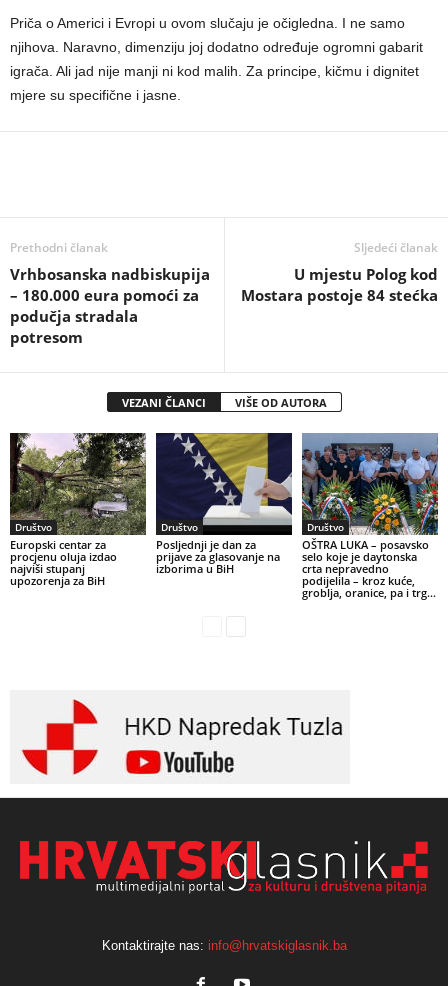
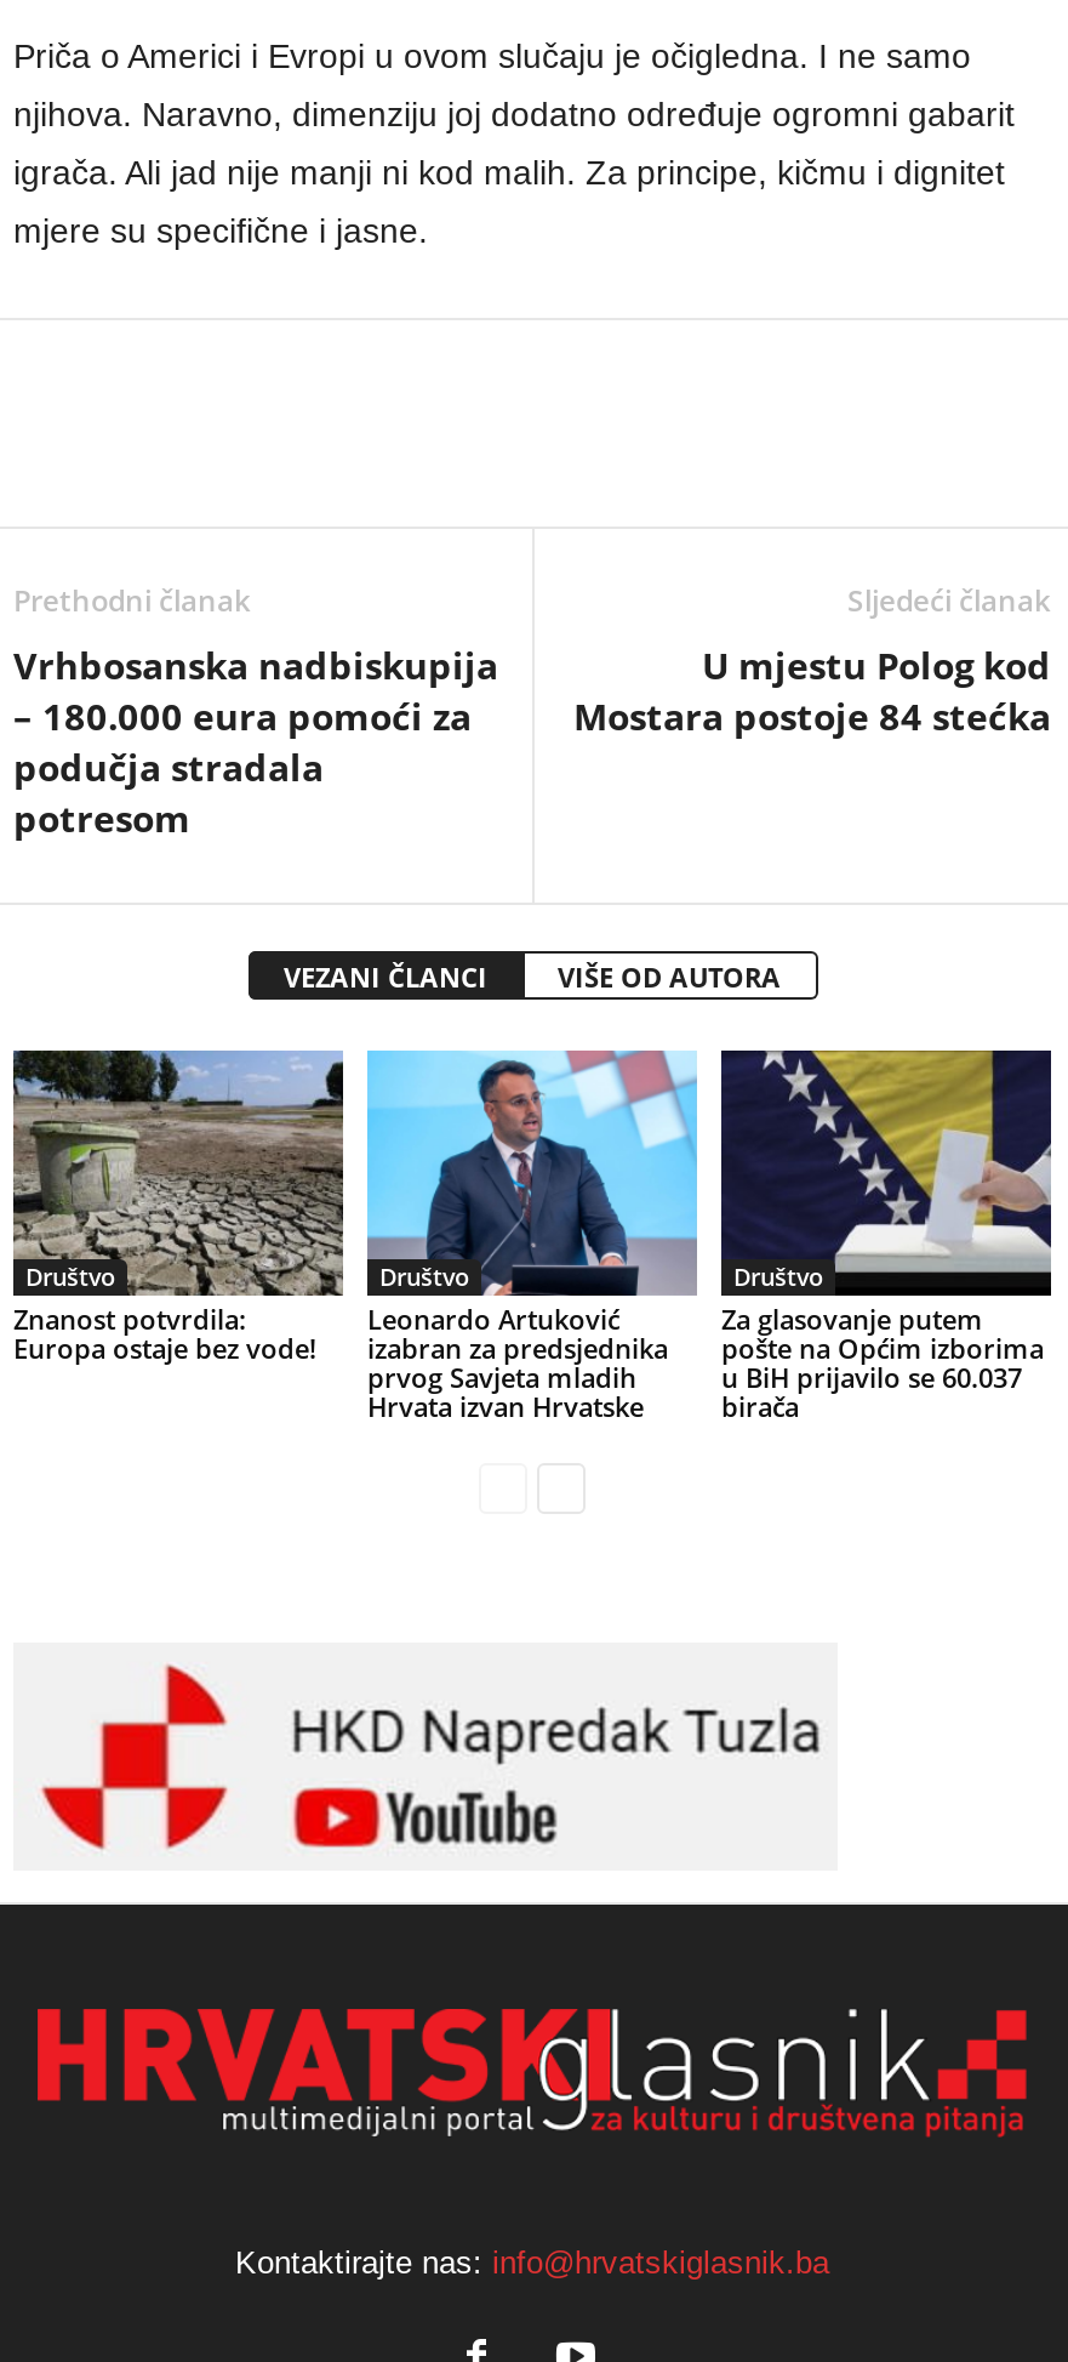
- [image]
- Europski centar za
- procjenu oluja izdao
- najviši stupanj
- upozorenja za BiH
+ [image]
+ Znanost potvrdila:
+ Europa ostaje bez vode!

- [image]
- Posljednji je dan za
- prijave za glasovanje na
- izborima u BiH
+ [image]
+ Leonardo Artuković
+ izabran za predsjednika
+ prvog Savjeta mladih
+ Hrvata izvan Hrvatske

- [image]
- OŠTRA LUKA – posavsko
- selo koje je daytonska
- crta nepravedno
- podijelila – kroz kuće,
- groblja, oranice, pa i trg…
+ [image]
+ Za glasovanje putem
+ pošte na Općim izborima
+ u BiH prijavilo se 60.037
+ birača
